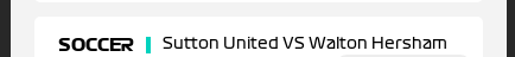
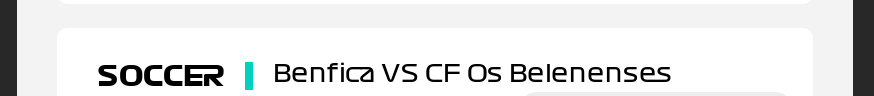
- Sutton United VS Walton Hersham
+ Benfica VS CF Os Belenenses
